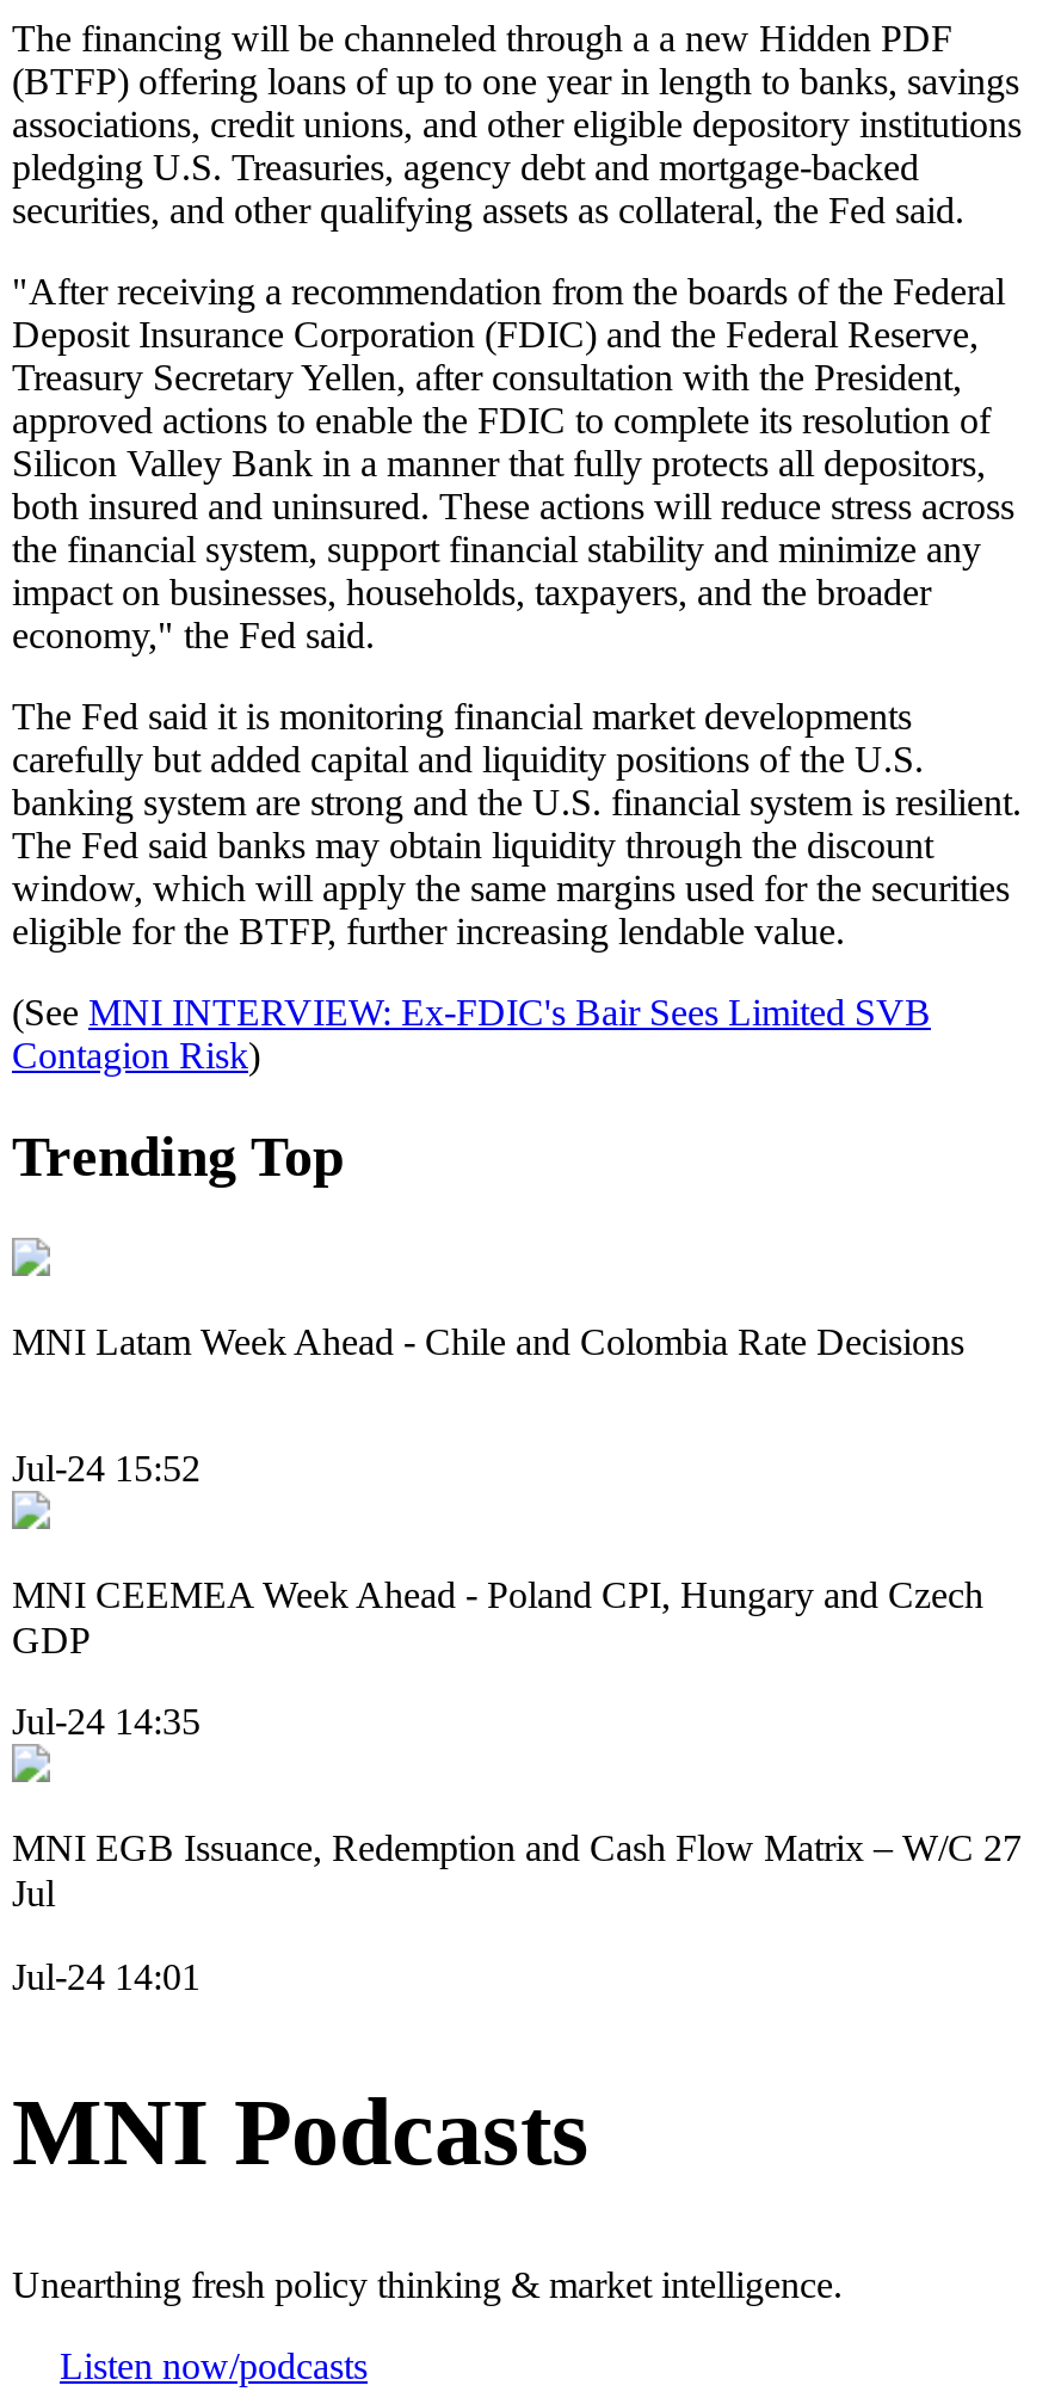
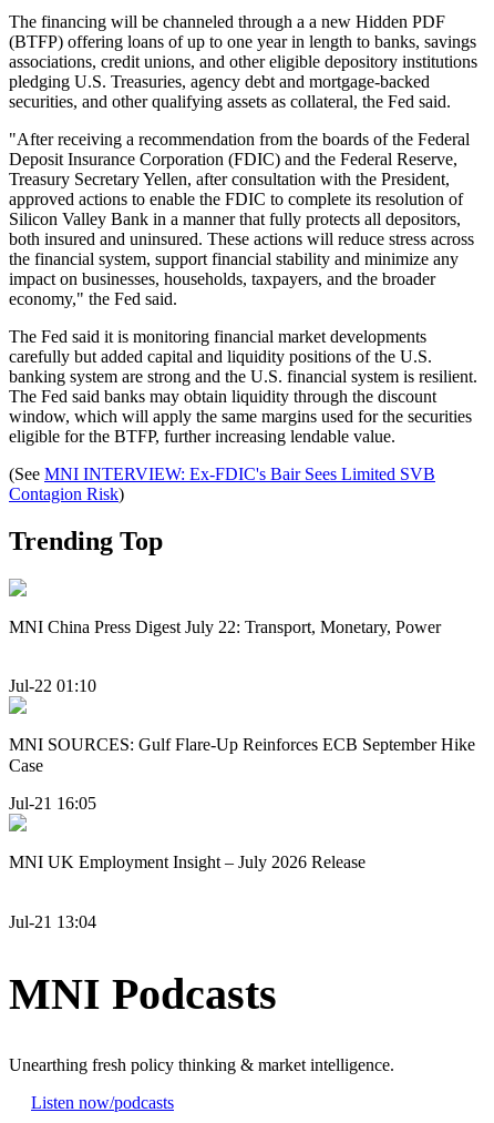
- MNI Latam Week Ahead - Chile and Colombia Rate Decisions
+ MNI China Press Digest July 22: Transport, Monetary, Power

- Jul-24 15:52
+ Jul-22 01:10

- MNI CEEMEA Week Ahead - Poland CPI, Hungary and Czech
- GDP
+ MNI SOURCES: Gulf Flare-Up Reinforces ECB September Hike
+ Case

- Jul-24 14:35
+ Jul-21 16:05

- MNI EGB Issuance, Redemption and Cash Flow Matrix – W/C 27
- Jul
+ MNI UK Employment Insight – July 2026 Release

- Jul-24 14:01
+ Jul-21 13:04
